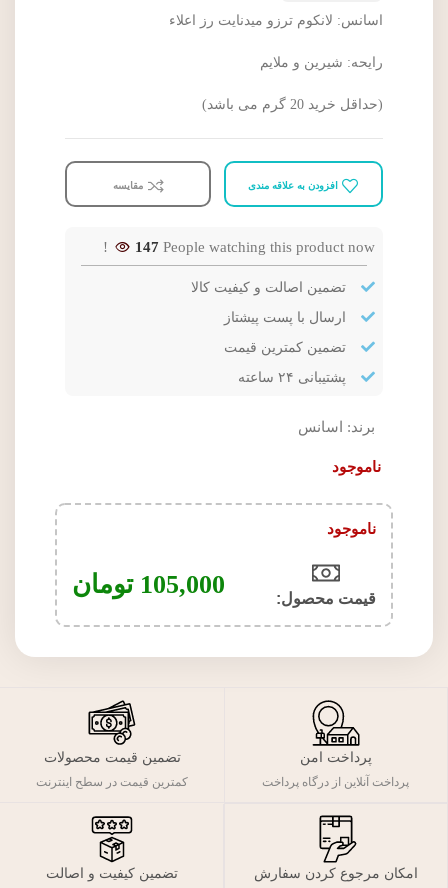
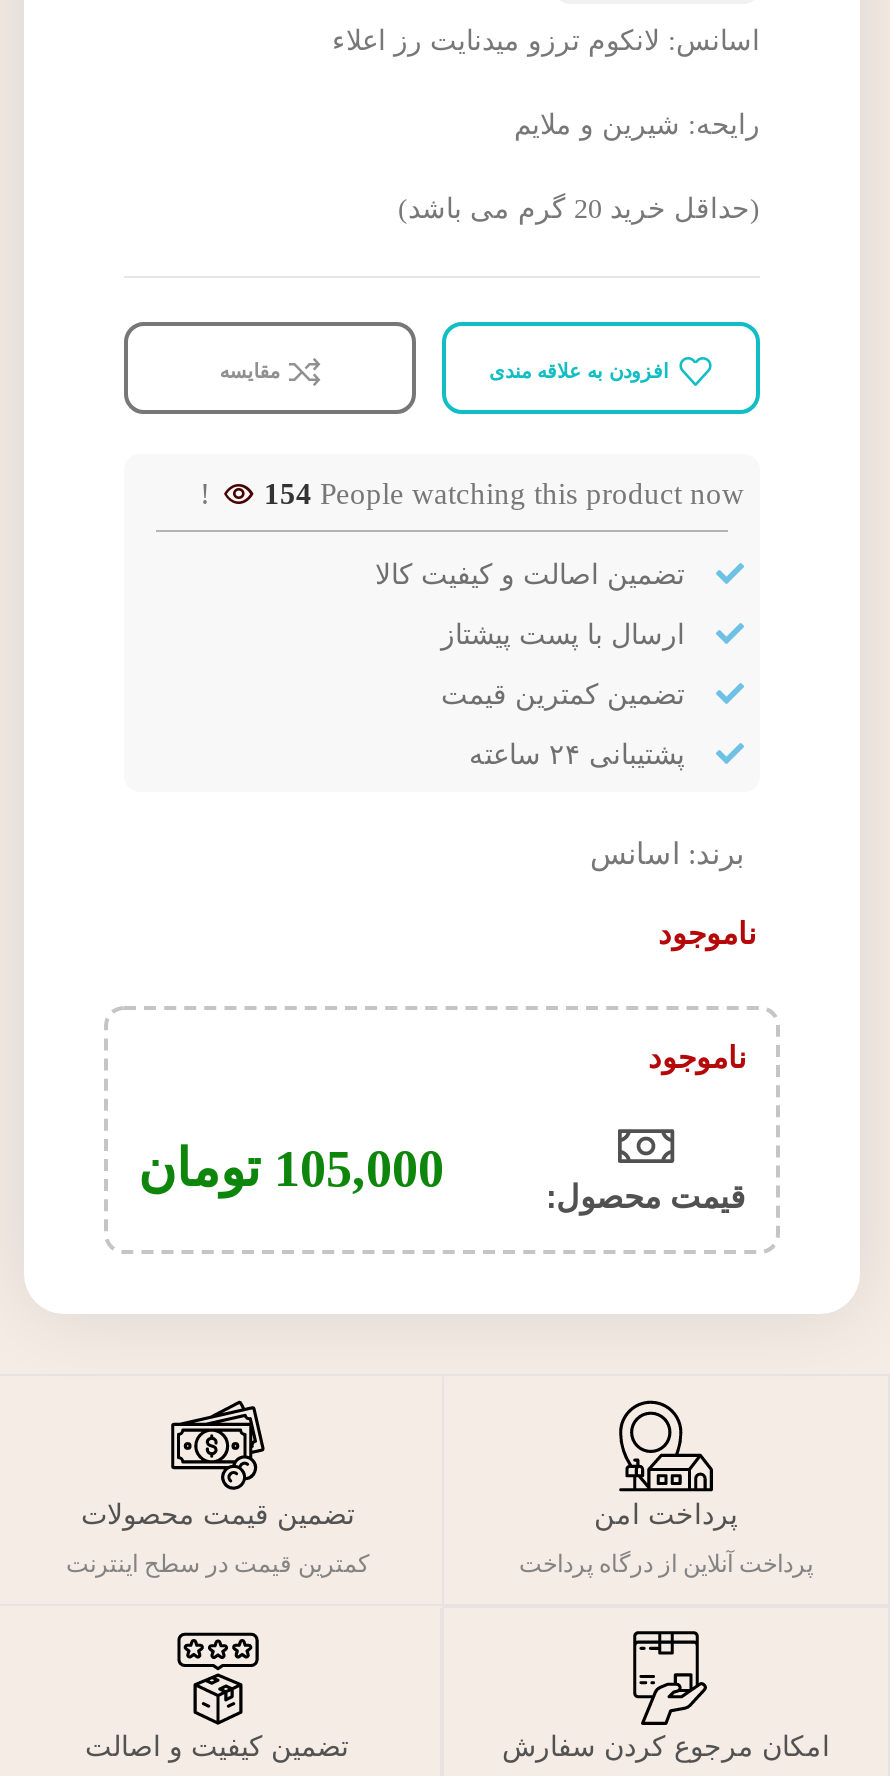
- 147 People watching this product now!
+ 154 People watching this product now!
